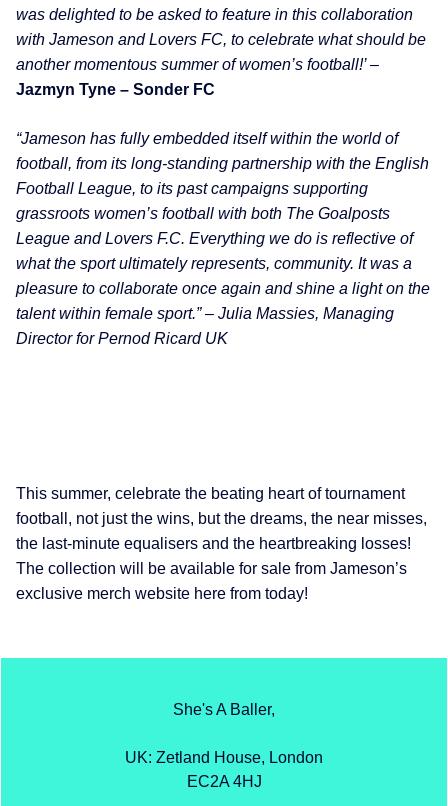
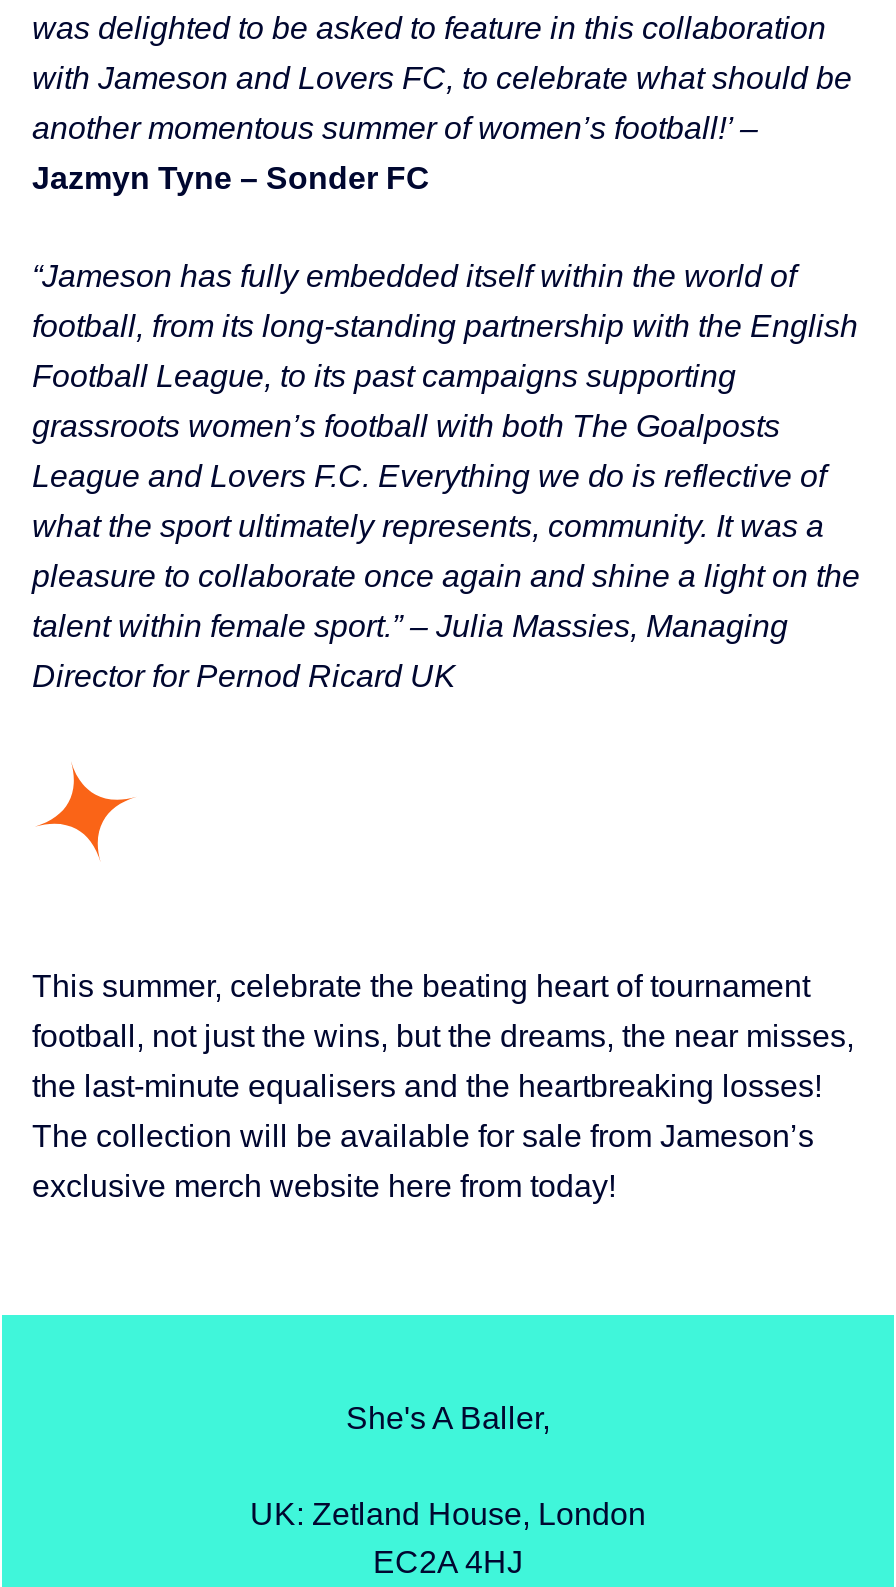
+ [image]
